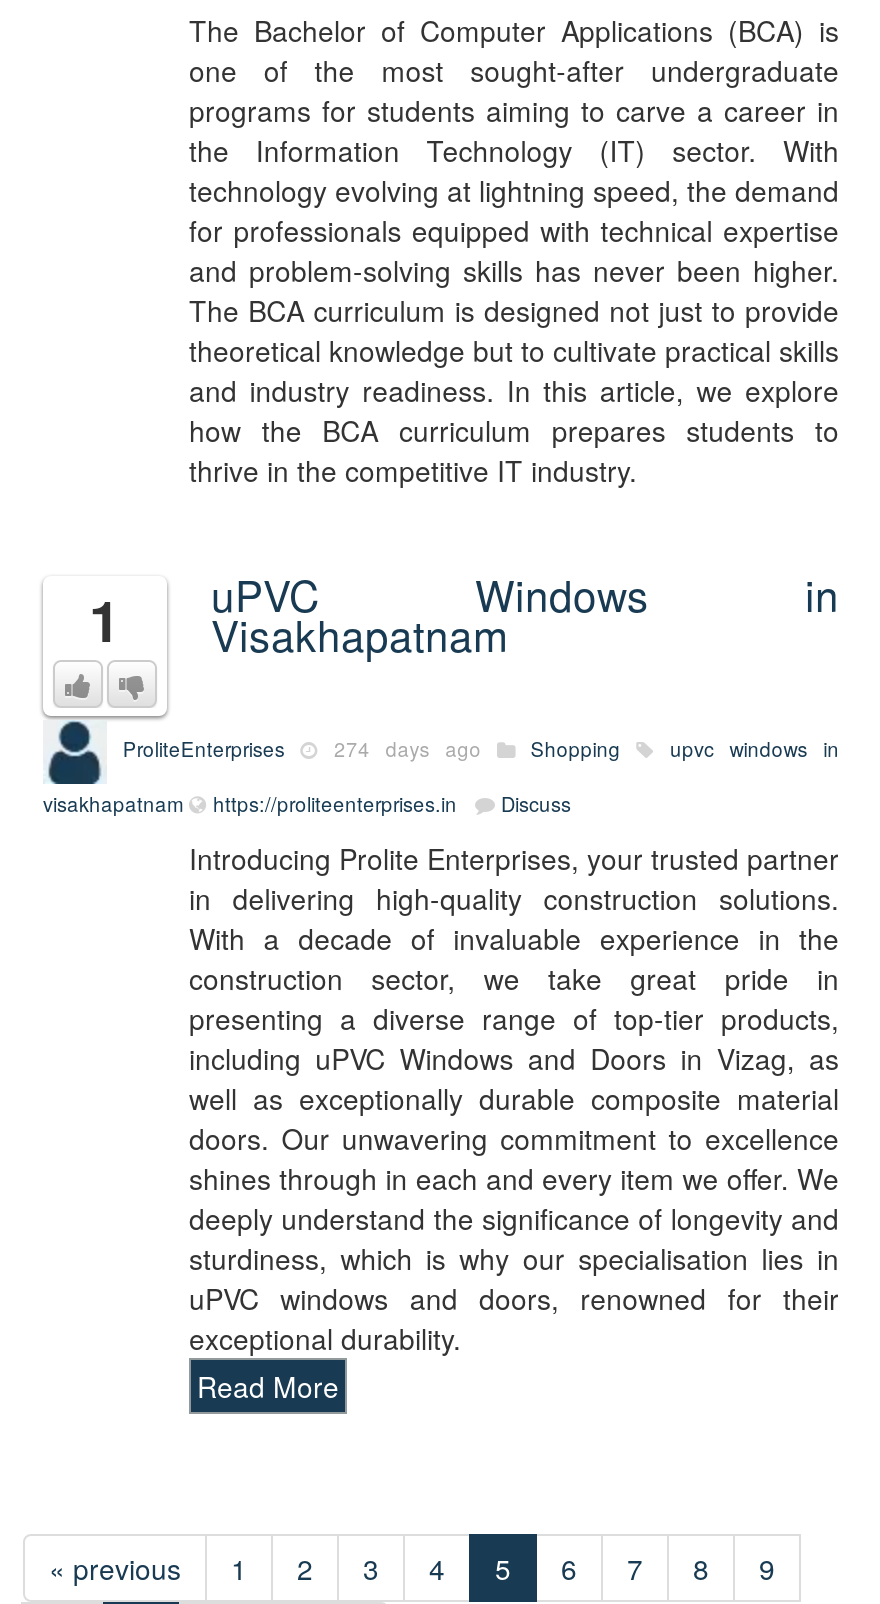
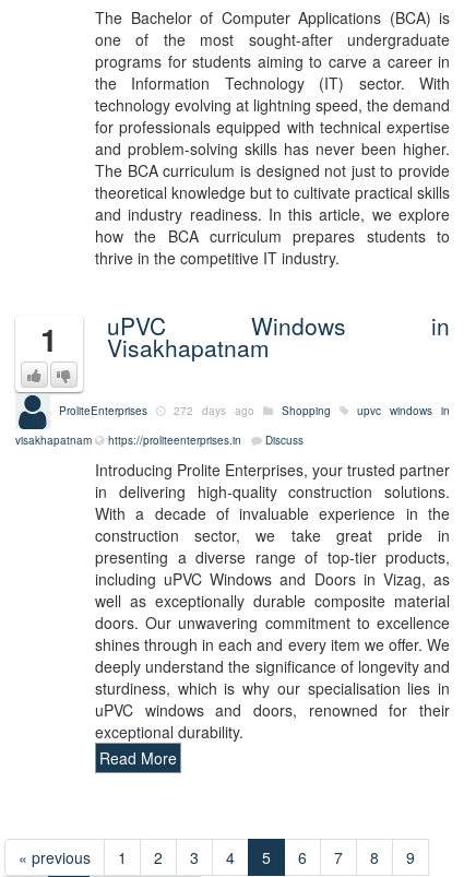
- ProliteEnterprises 274 days ago Shopping upvc windows in
+ ProliteEnterprises 272 days ago Shopping upvc windows in
